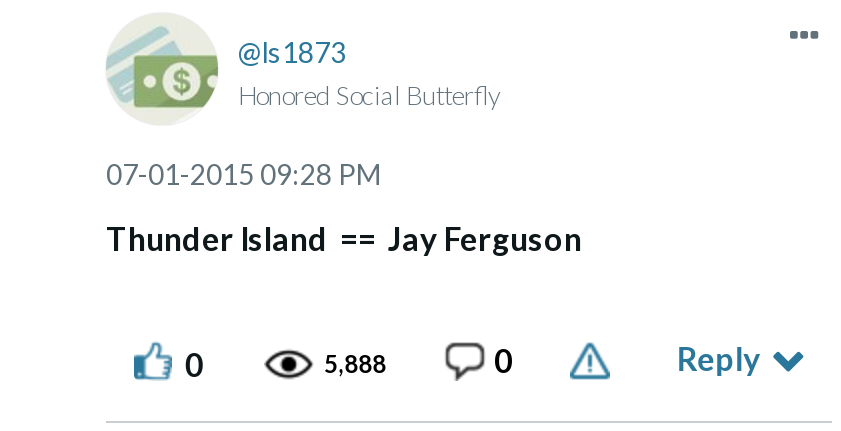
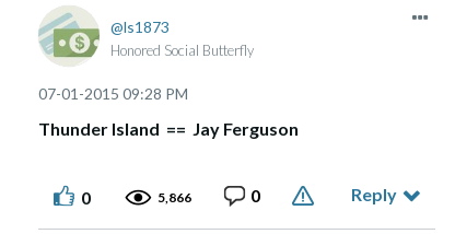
- 5,888
+ 5,866
